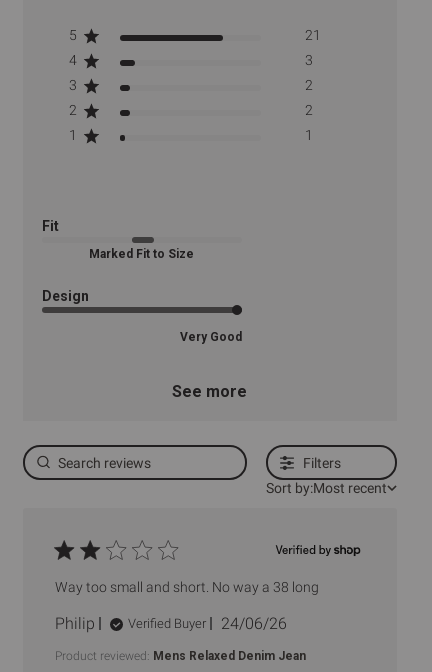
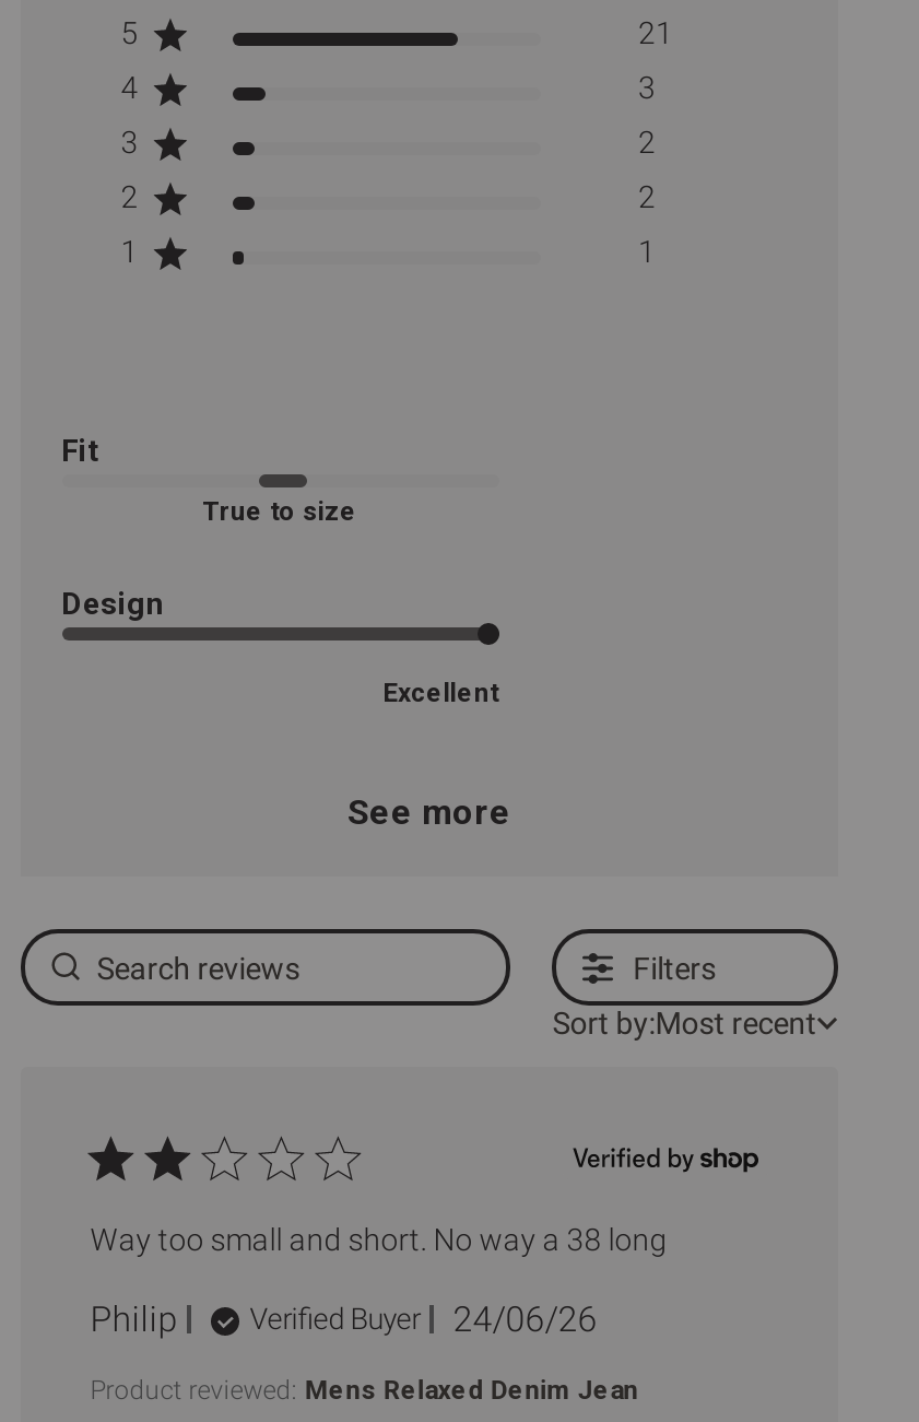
- Marked Fit to Size
+ True to size

- Very Good
+ Excellent
